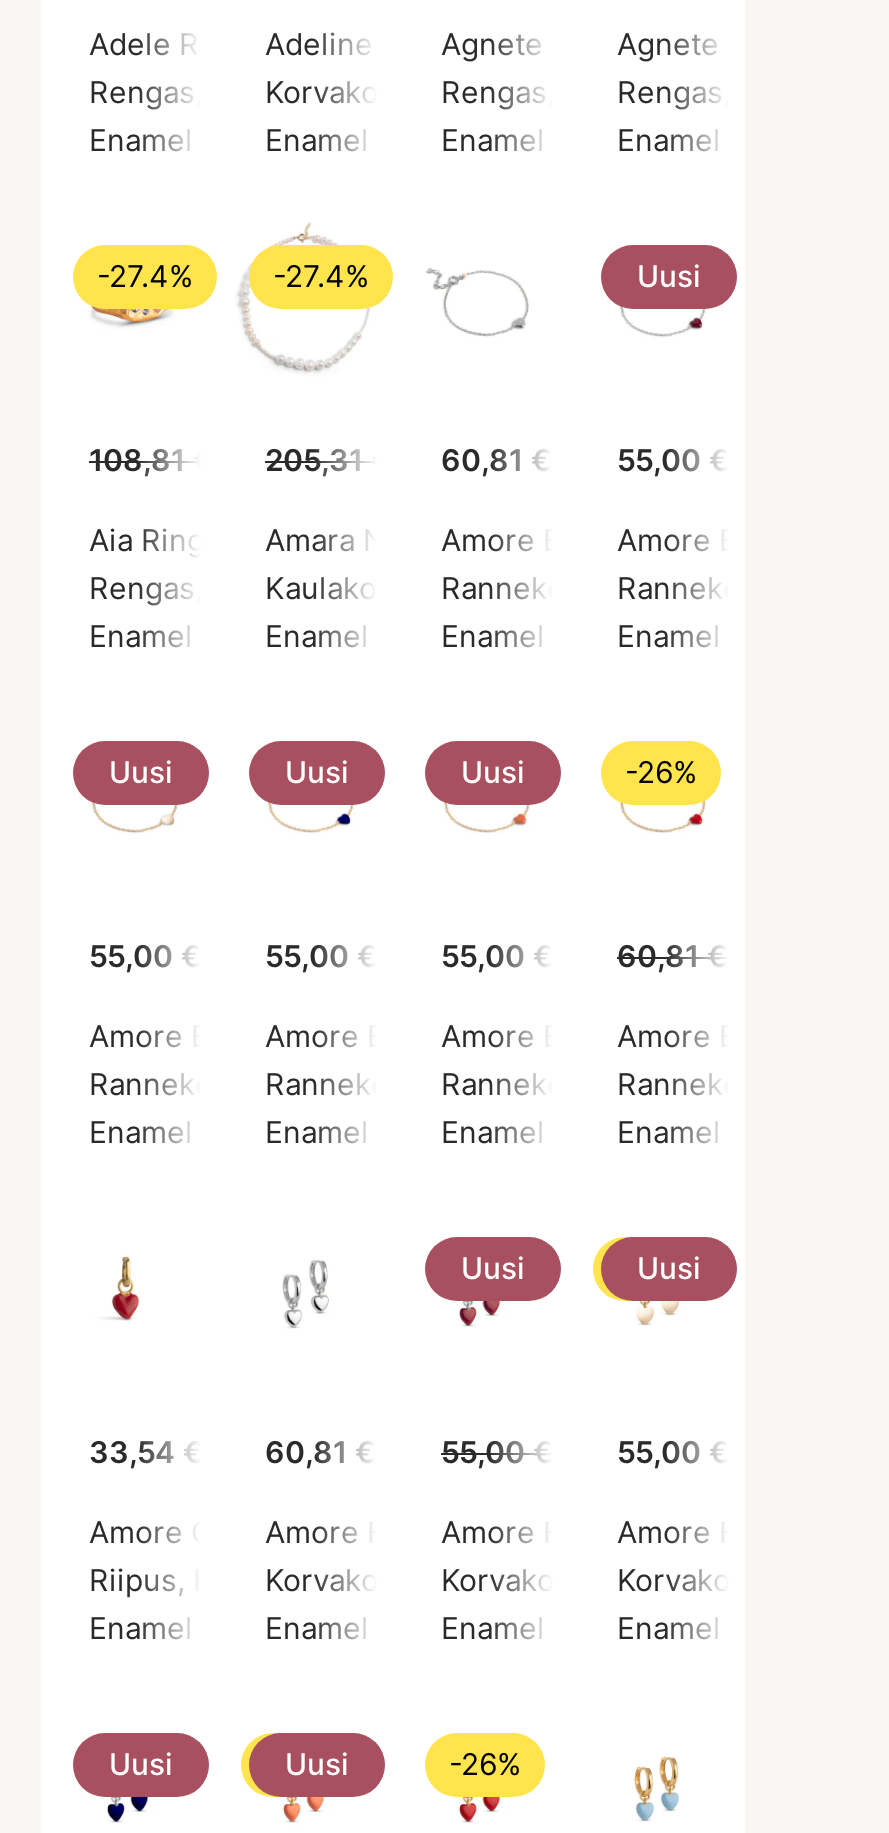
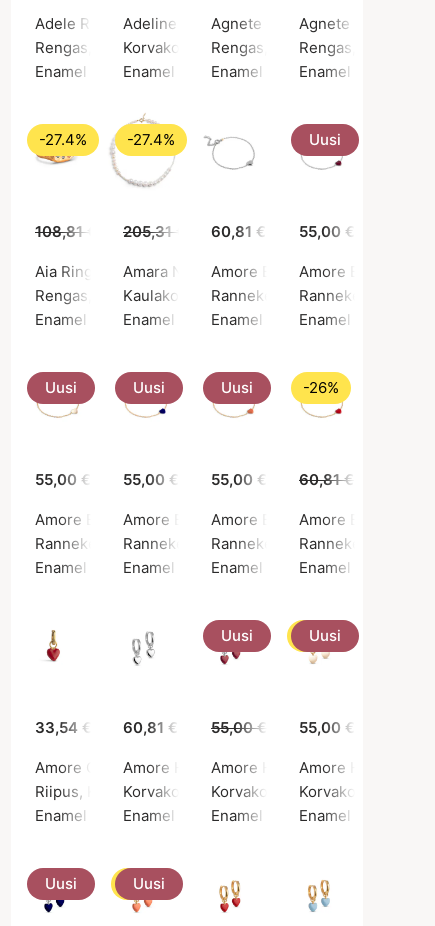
- -26%
